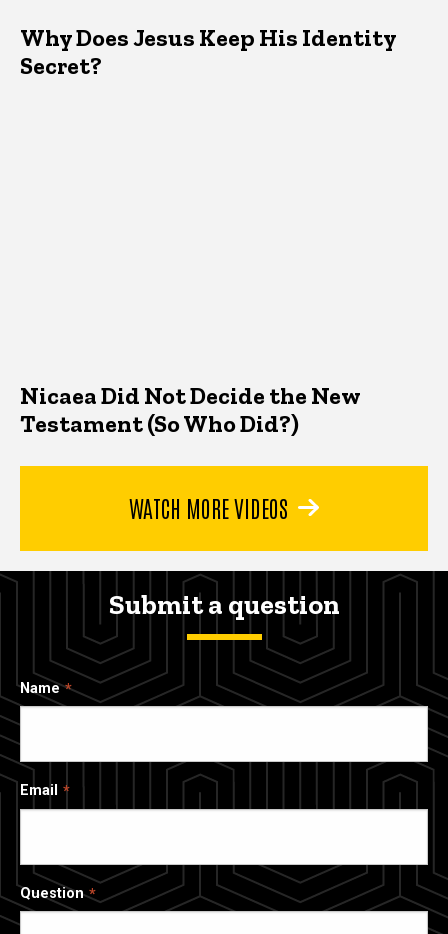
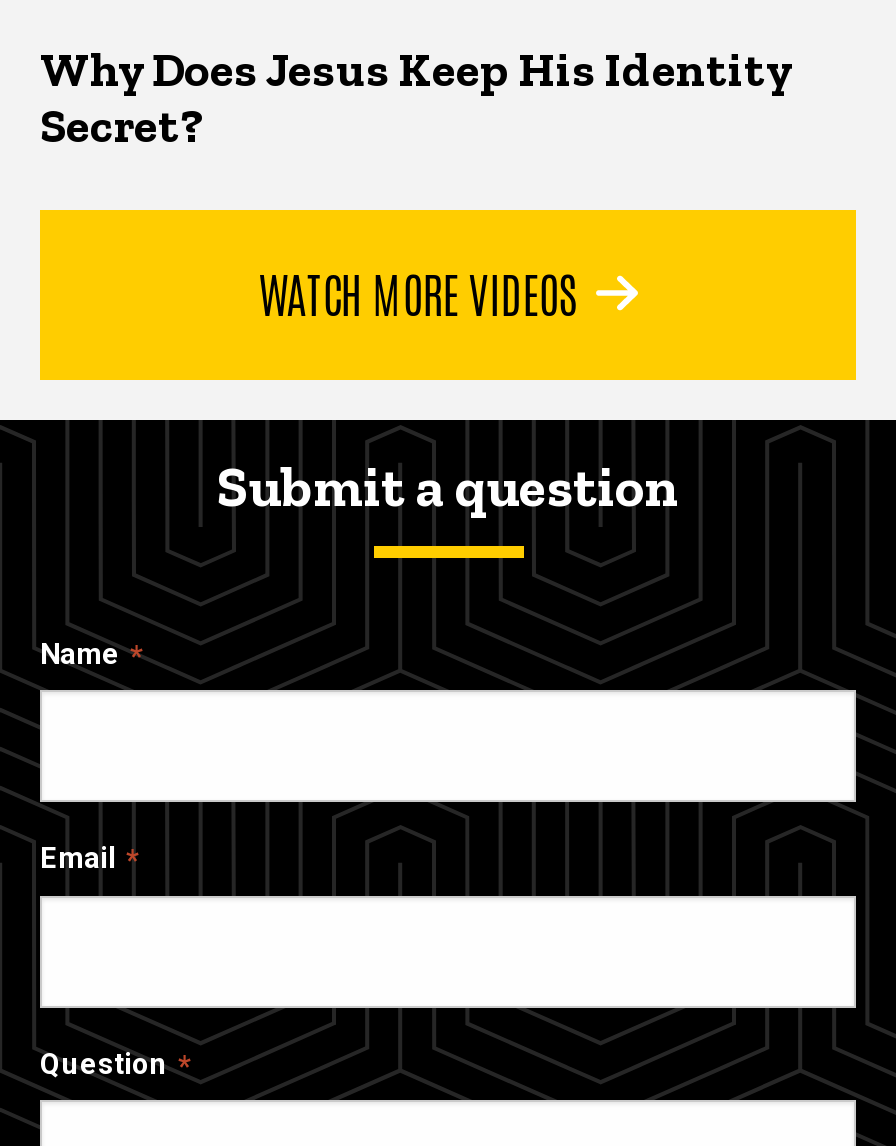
- Nicaea Did Not Decide the New
- Testament (So Who Did?)
